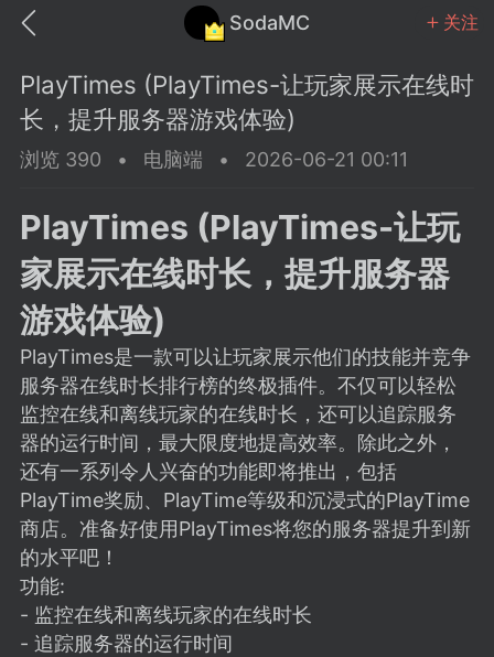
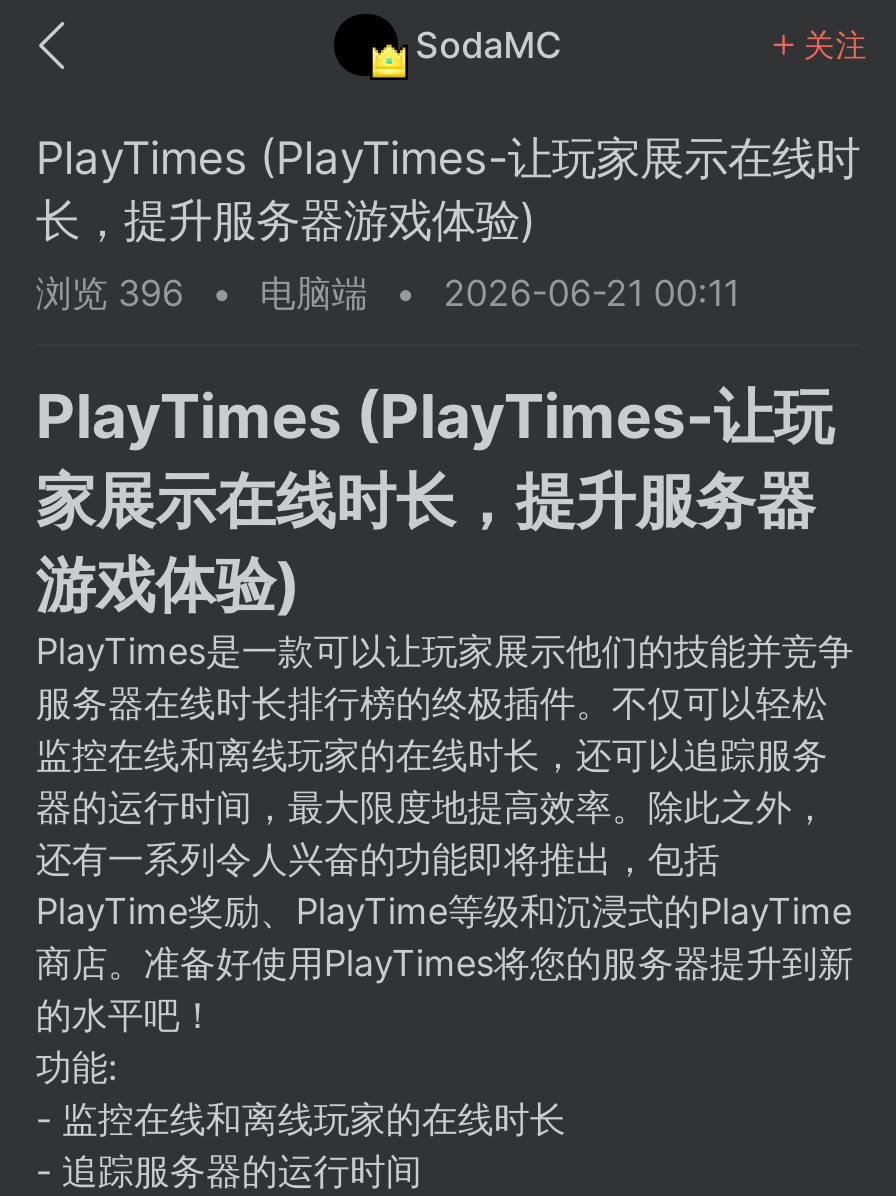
- 浏览 390
+ 浏览 396
